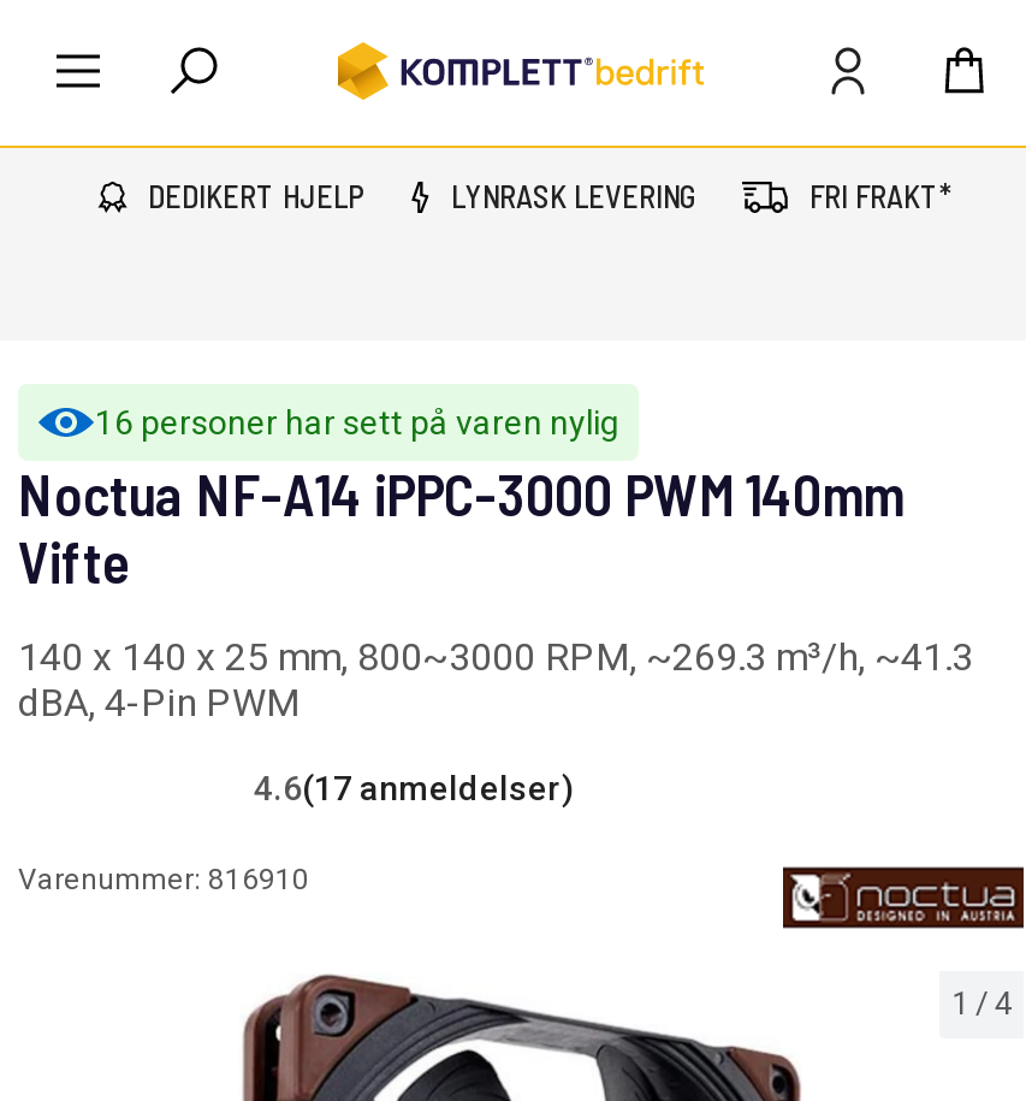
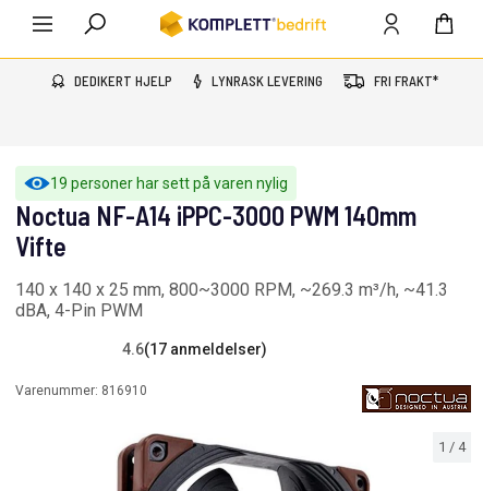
- 16 personer har sett på varen nylig
+ 19 personer har sett på varen nylig
